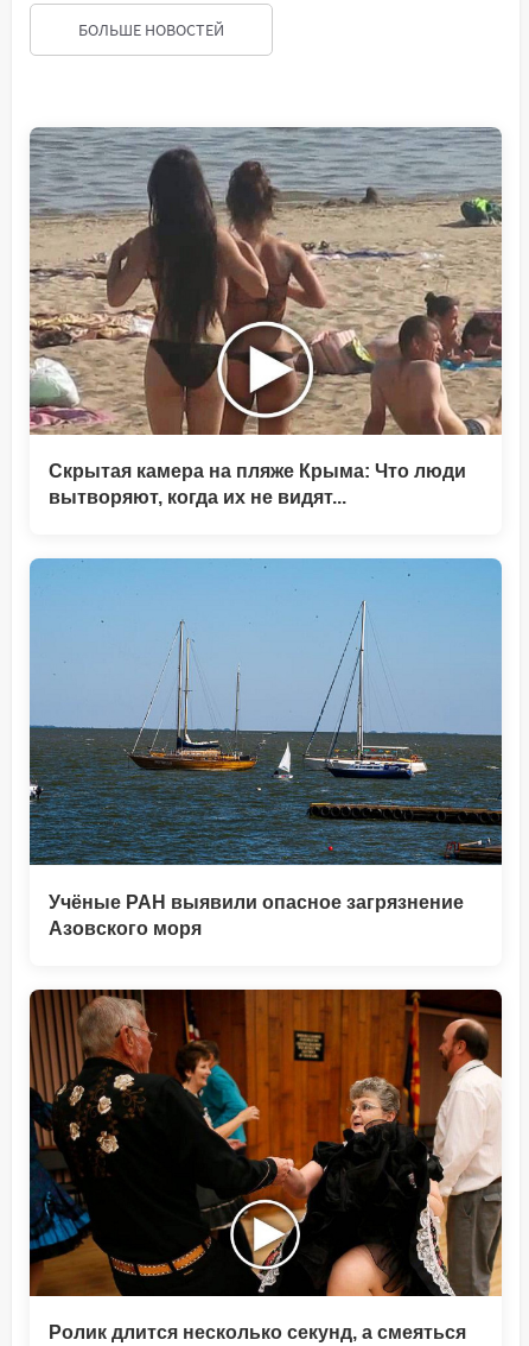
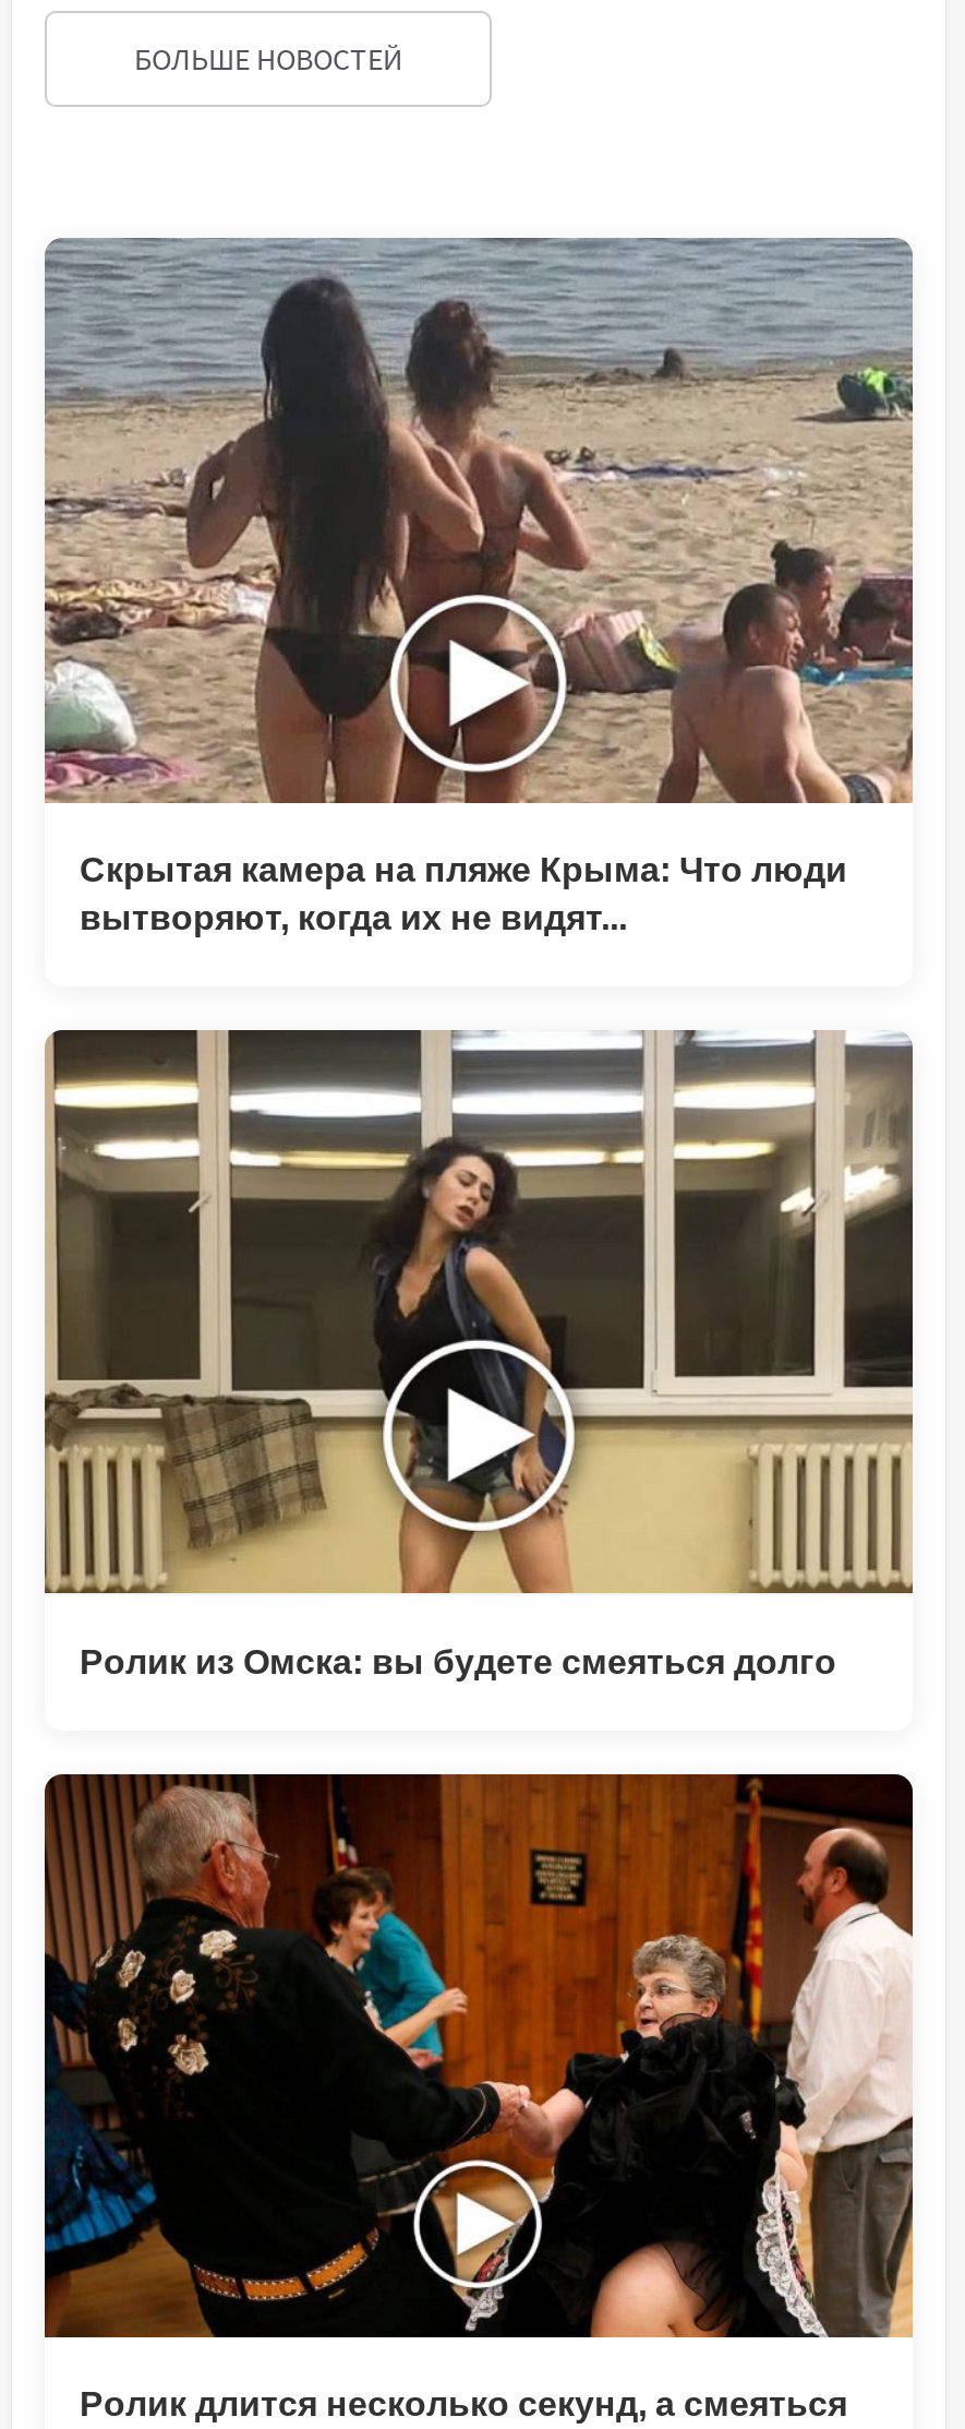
- [image]
- Учёные РАН выявили опасное загрязнение
- Азовского моря
+ [image]
+ Ролик из Омска: вы будете смеяться долго
